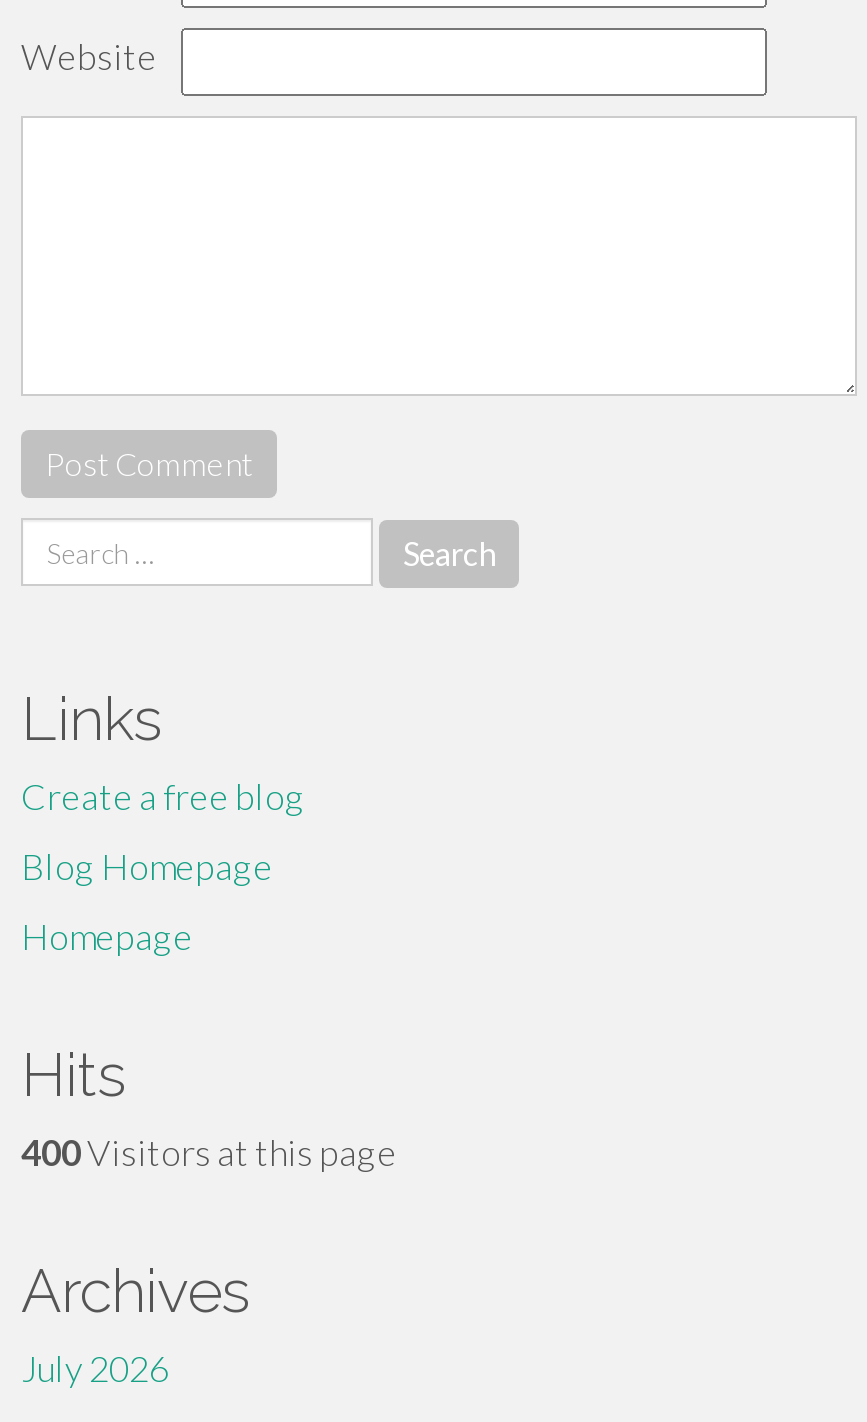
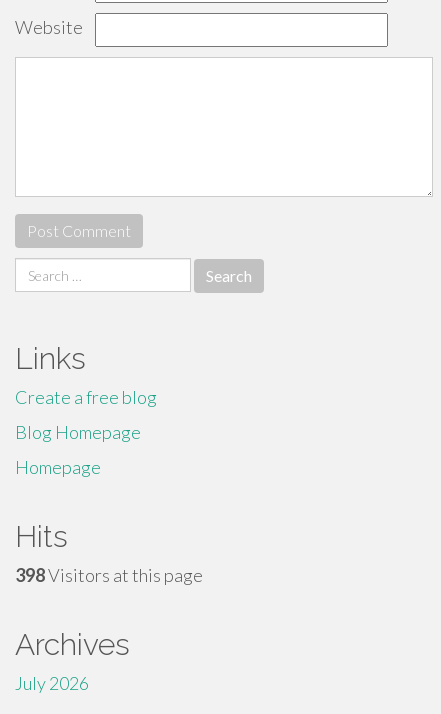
- 400Visitors at this page
+ 398Visitors at this page
